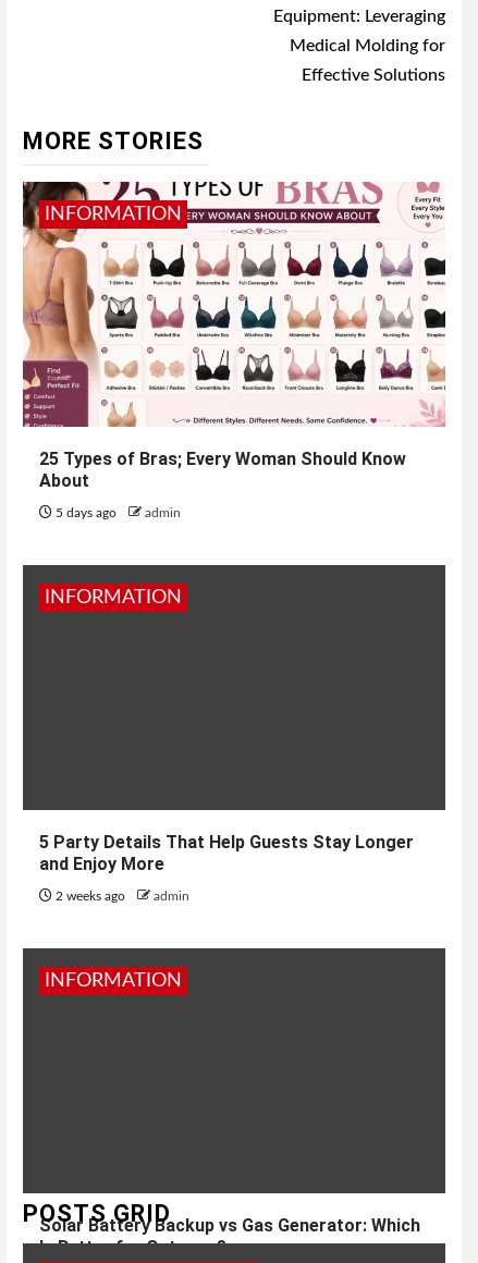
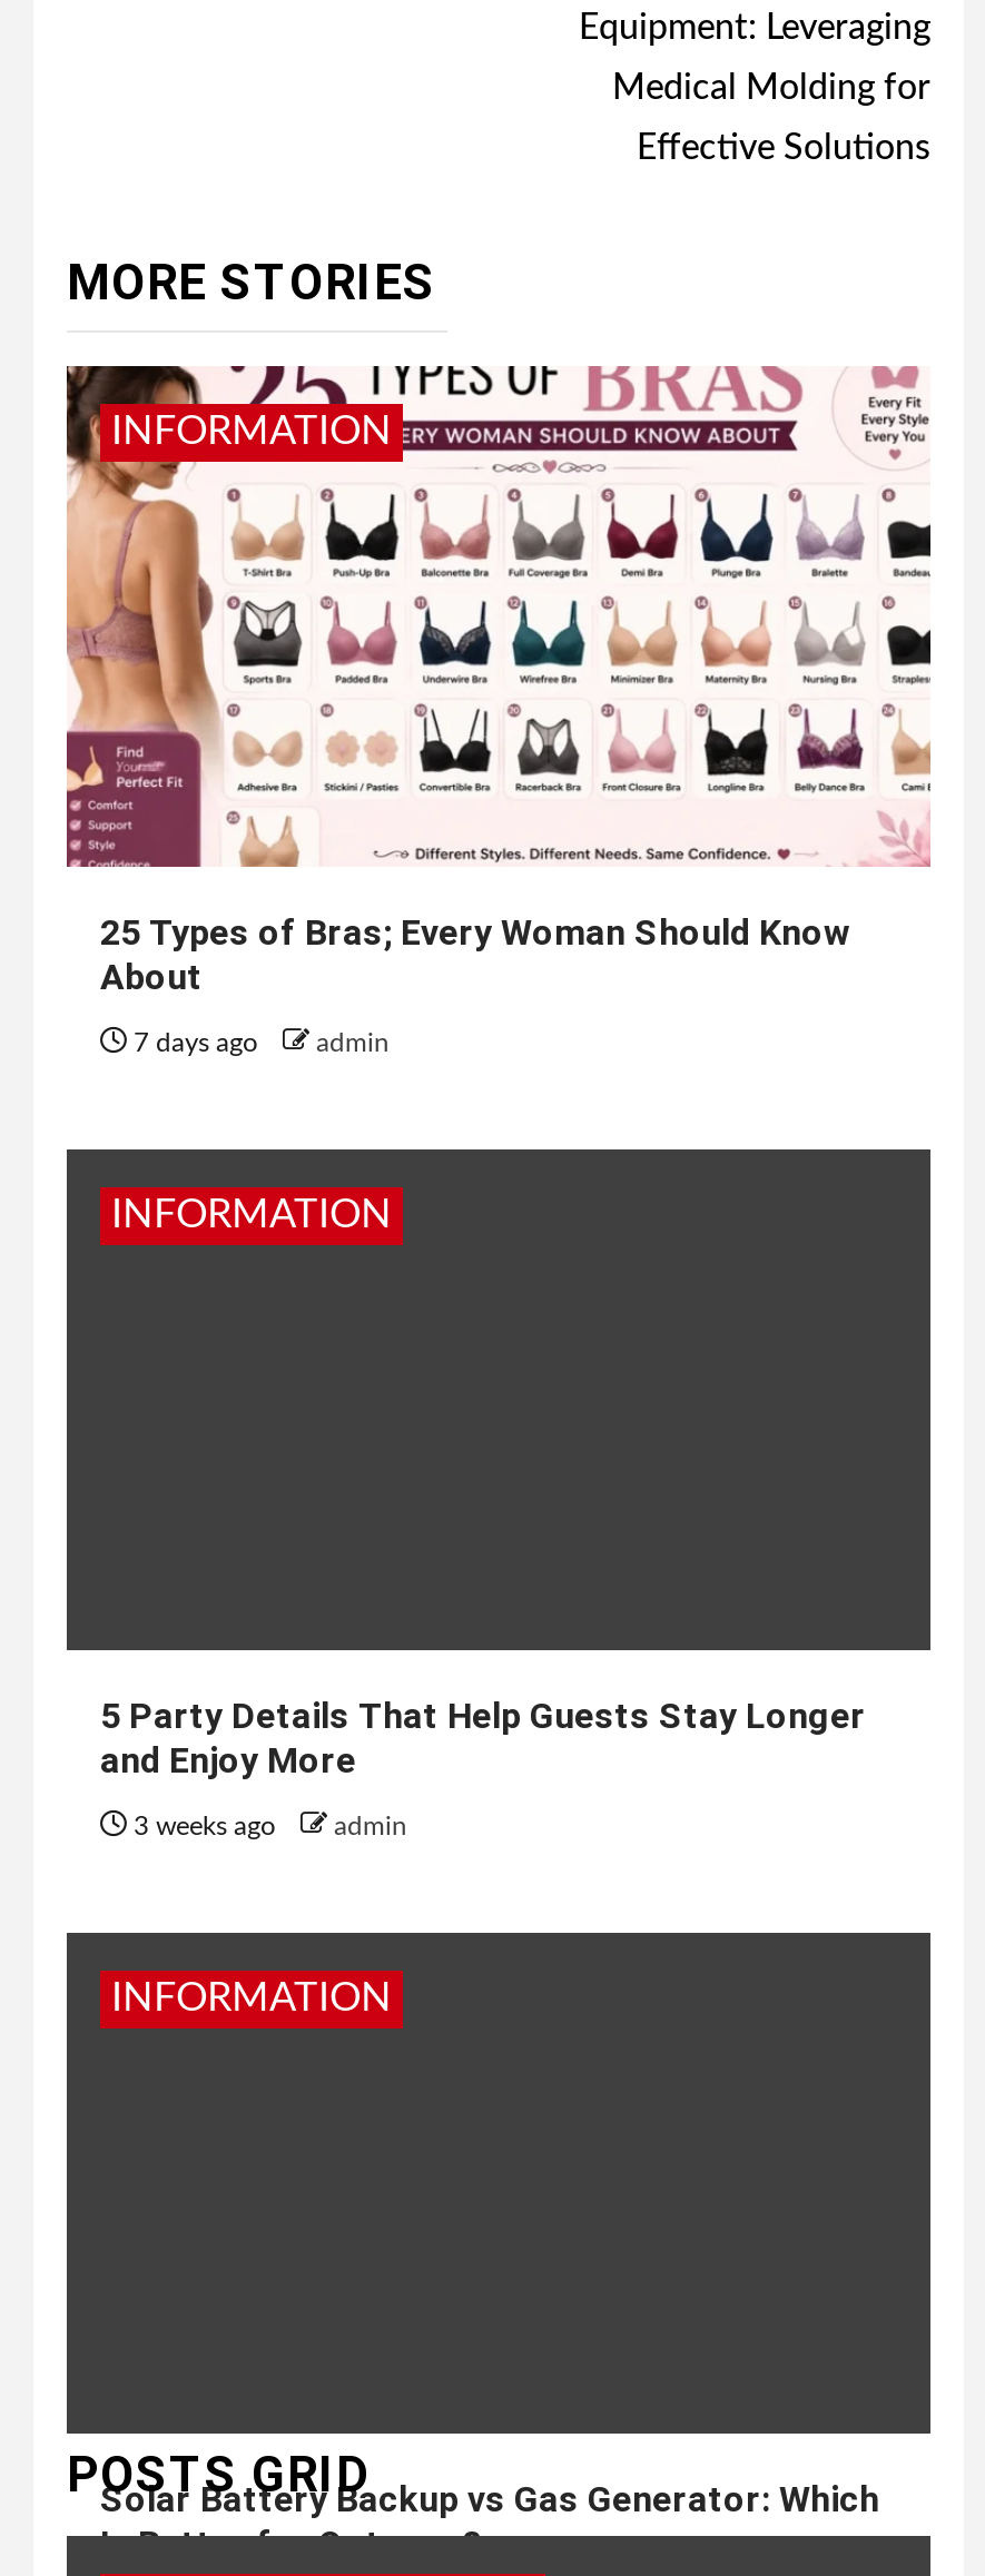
- 5 days ago admin
+ 7 days ago admin

- 2 weeks ago admin
+ 3 weeks ago admin
